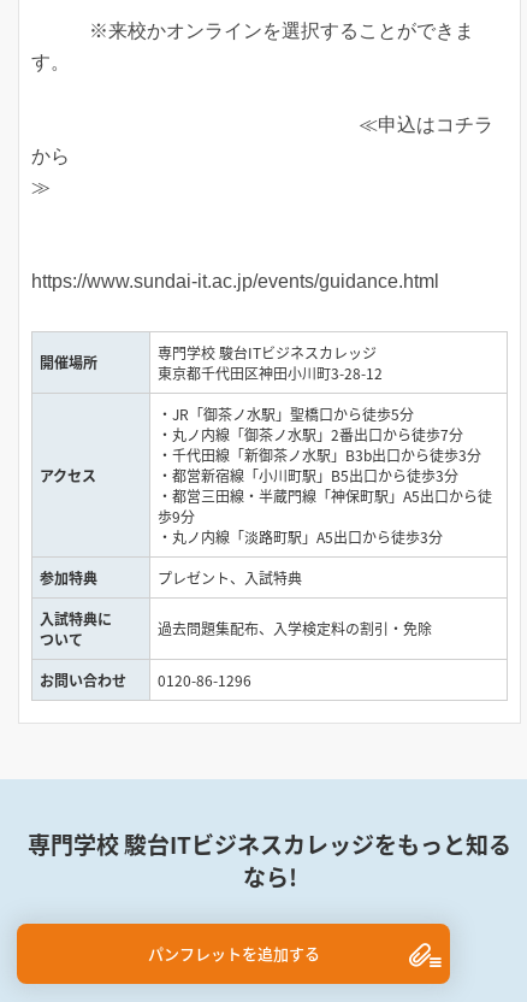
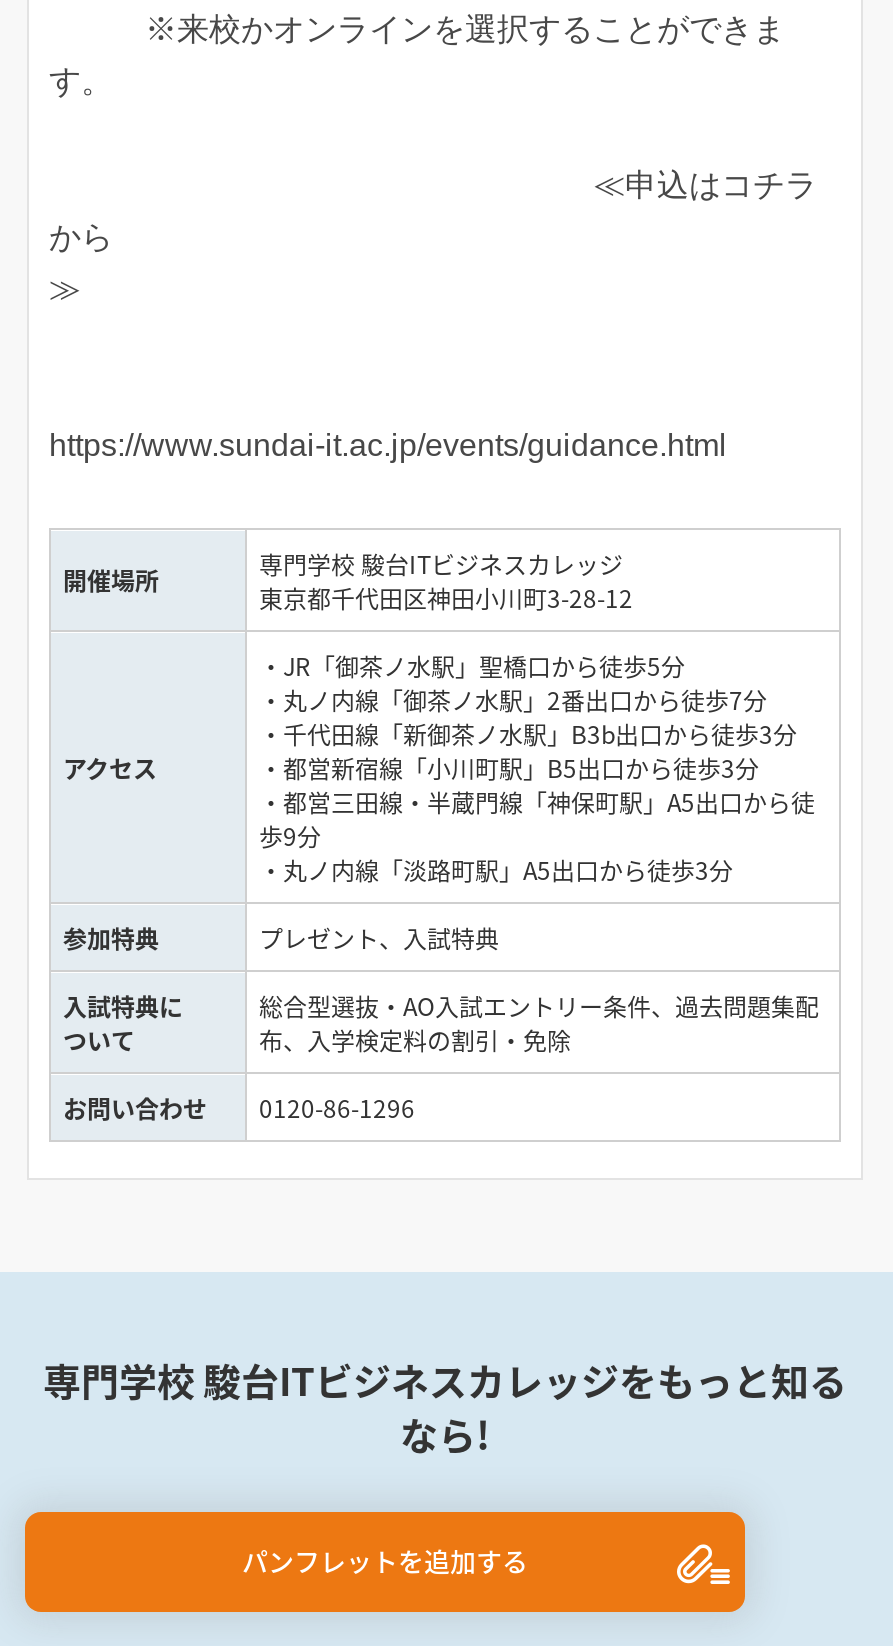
- 過去問題集配布、入学検定料の割引・免除
+ 総合型選抜・AO入試エントリー条件、過去問題集配
+ 布、入学検定料の割引・免除
